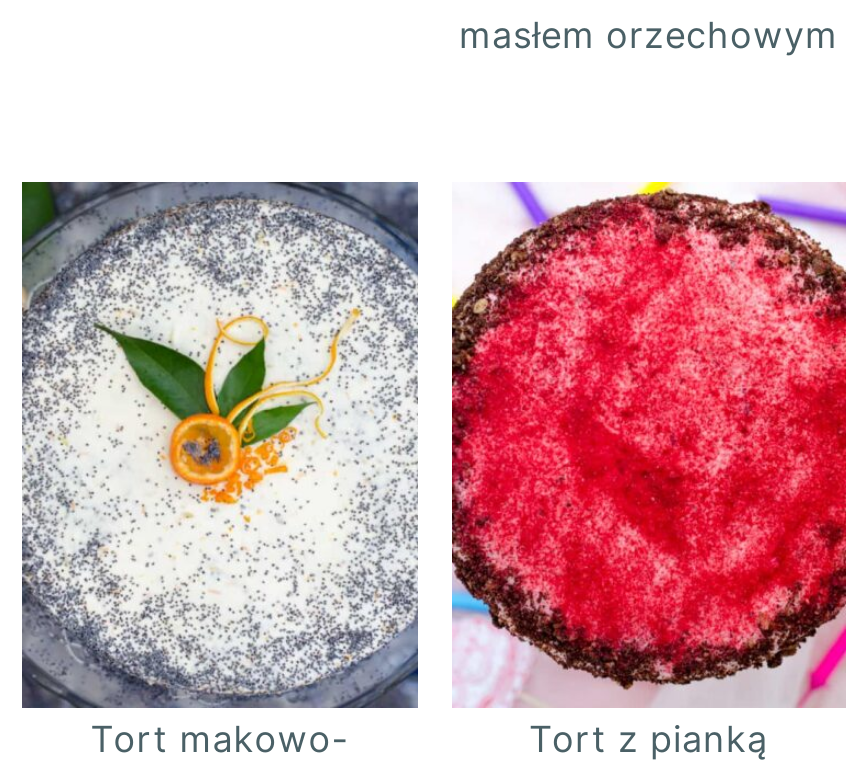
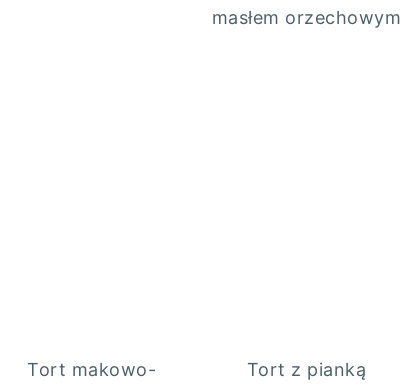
- [image]

- [image]
